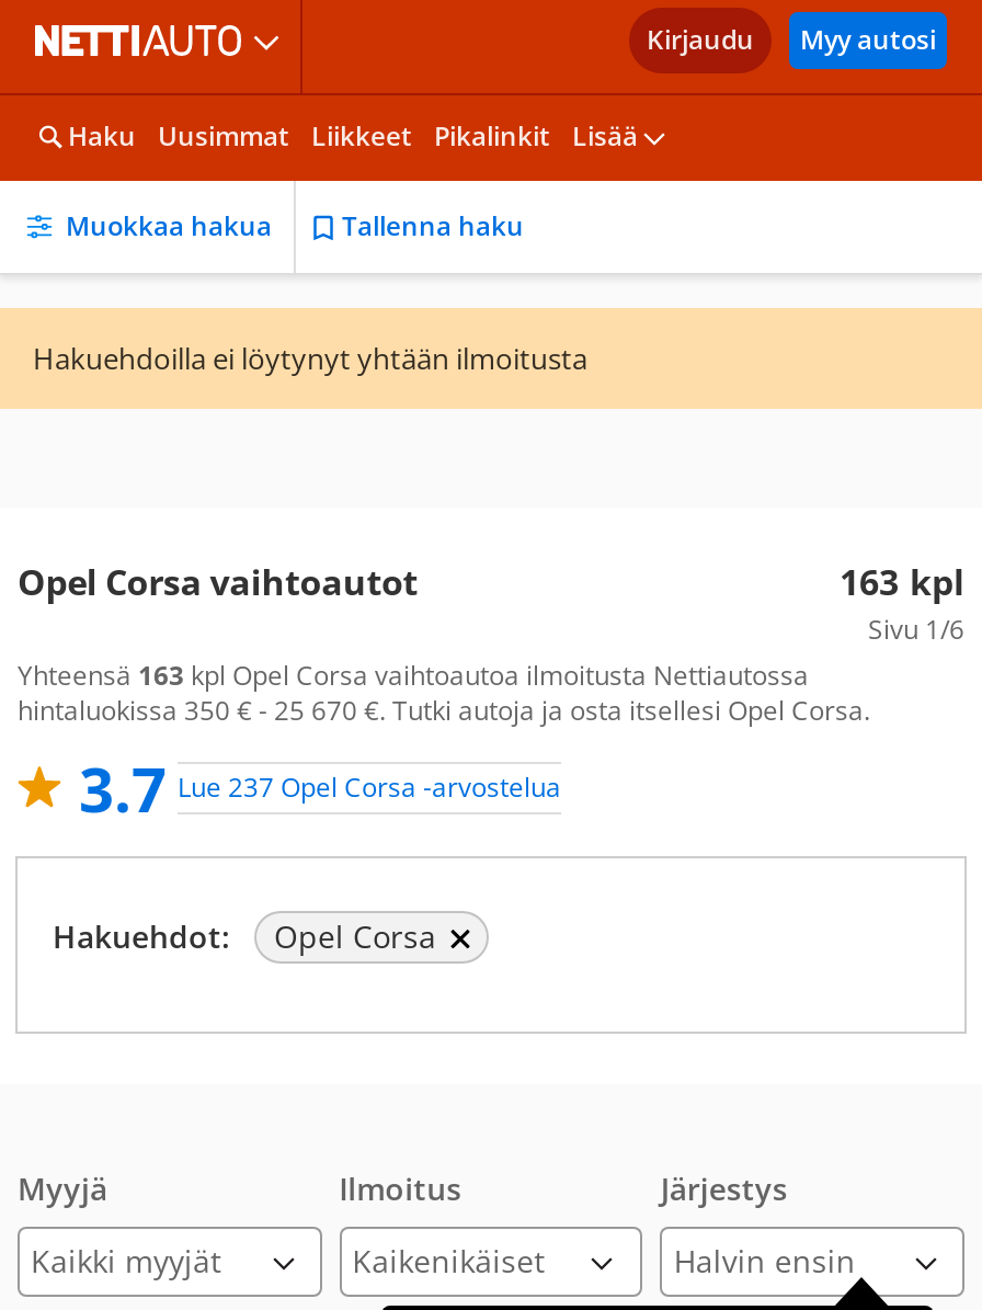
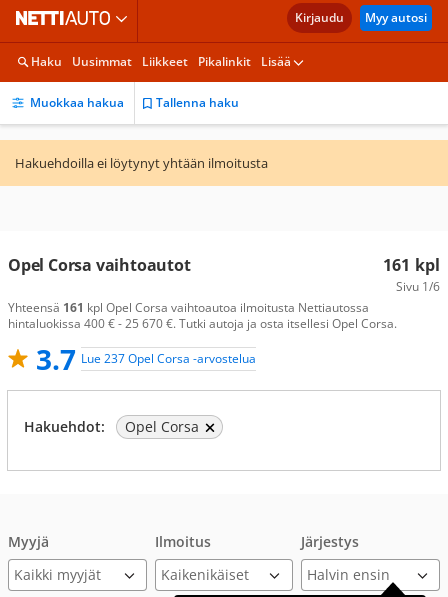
- 163 kpl
+ 161 kpl

- Yhteensä 163 kpl Opel Corsa vaihtoautoa ilmoitusta Nettiautossa
+ Yhteensä 161 kpl Opel Corsa vaihtoautoa ilmoitusta Nettiautossa

- hintaluokissa 350 € - 25 670 €. Tutki autoja ja osta itsellesi Opel Corsa.
+ hintaluokissa 400 € - 25 670 €. Tutki autoja ja osta itsellesi Opel Corsa.
